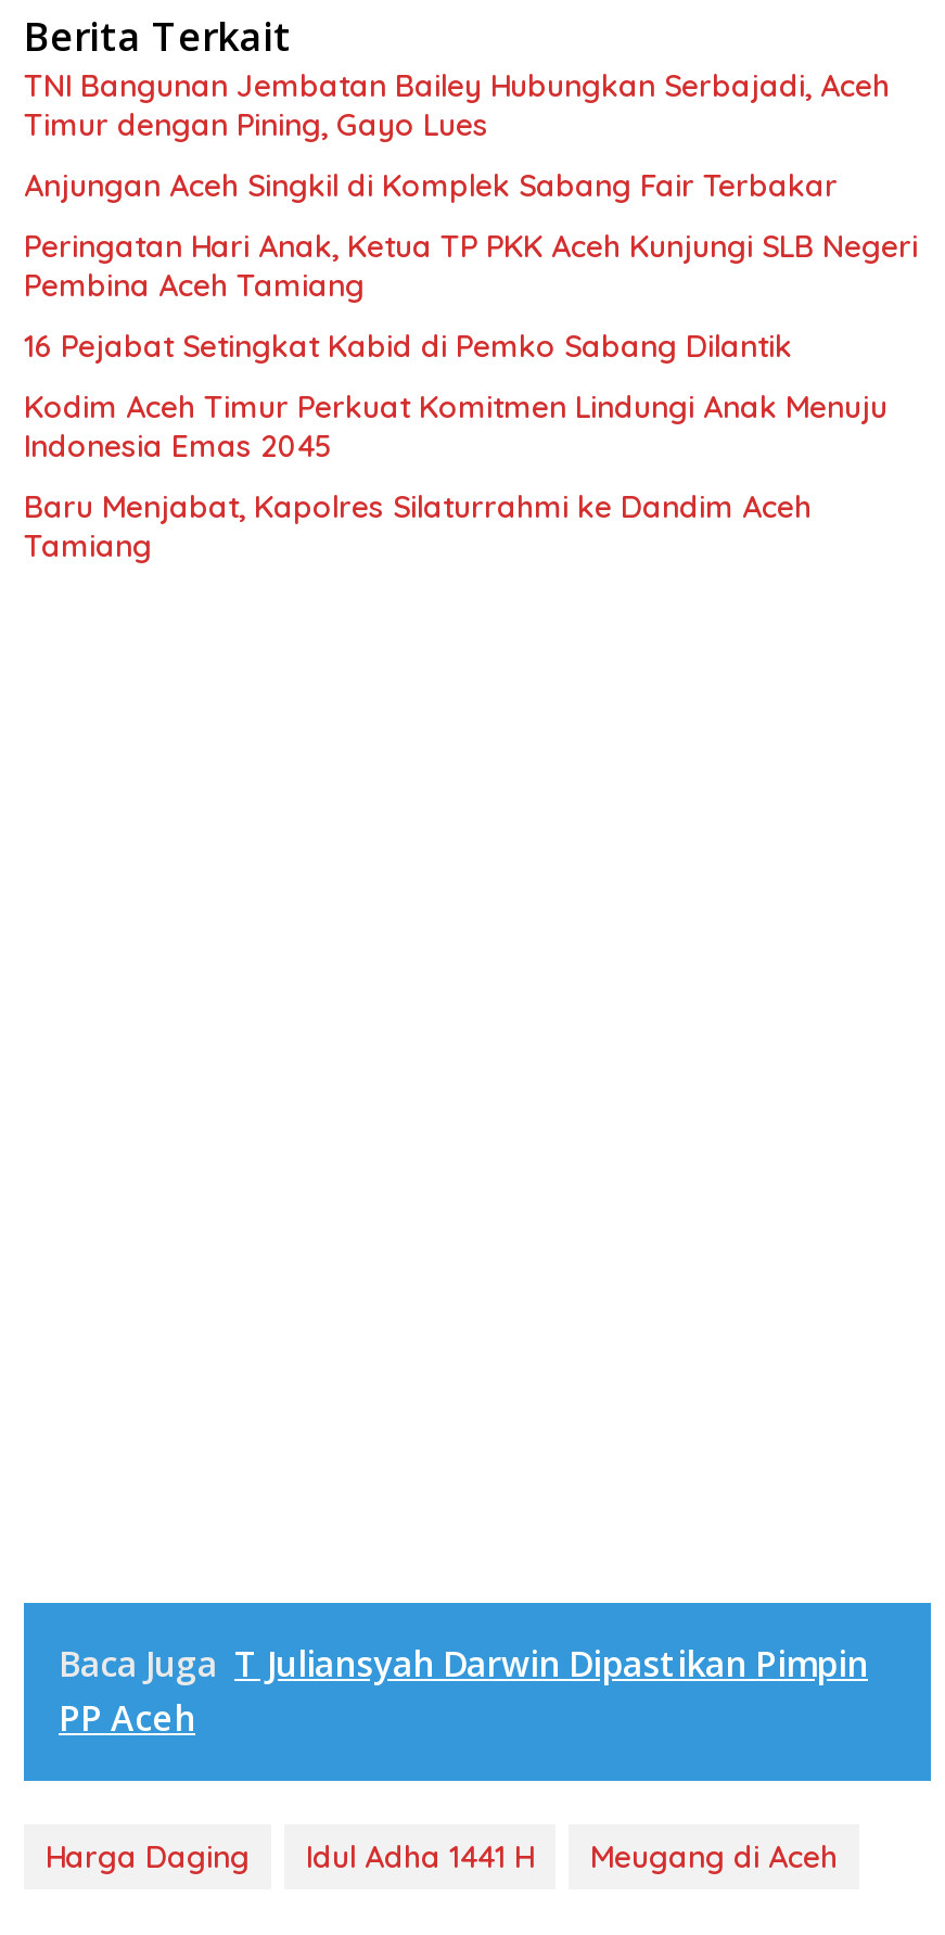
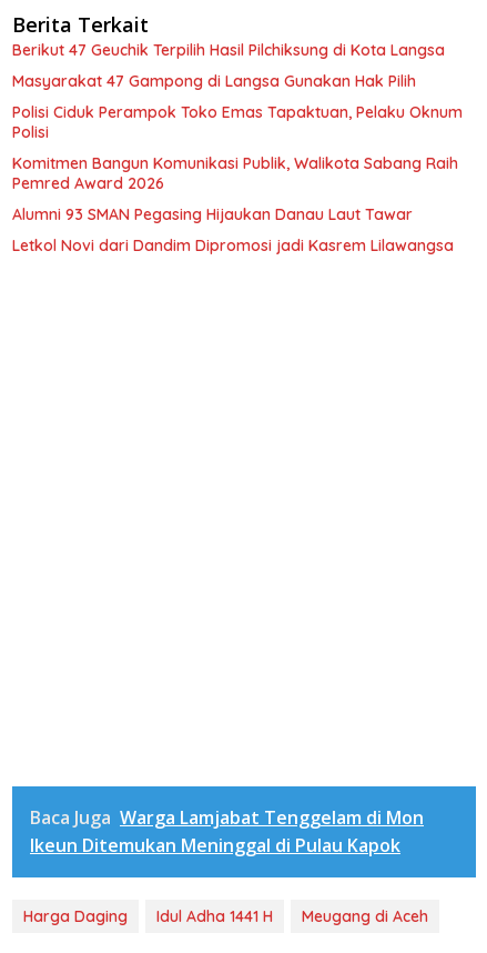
- TNI Bangunan Jembatan Bailey Hubungkan Serbajadi, Aceh
- Timur dengan Pining, Gayo Lues
+ Berikut 47 Geuchik Terpilih Hasil Pilchiksung di Kota Langsa

- Anjungan Aceh Singkil di Komplek Sabang Fair Terbakar
+ Masyarakat 47 Gampong di Langsa Gunakan Hak Pilih

- Peringatan Hari Anak, Ketua TP PKK Aceh Kunjungi SLB Negeri
- Pembina Aceh Tamiang
+ Polisi Ciduk Perampok Toko Emas Tapaktuan, Pelaku Oknum
+ Polisi

- 16 Pejabat Setingkat Kabid di Pemko Sabang Dilantik
+ Komitmen Bangun Komunikasi Publik, Walikota Sabang Raih
+ Pemred Award 2026

- Kodim Aceh Timur Perkuat Komitmen Lindungi Anak Menuju
- Indonesia Emas 2045
+ Alumni 93 SMAN Pegasing Hijaukan Danau Laut Tawar

- Baru Menjabat, Kapolres Silaturrahmi ke Dandim Aceh
- Tamiang
+ Letkol Novi dari Dandim Dipromosi jadi Kasrem Lilawangsa

- Baca Juga T Juliansyah Darwin Dipastikan Pimpin
- PP Aceh
+ Baca Juga Warga Lamjabat Tenggelam di Mon
+ Ikeun Ditemukan Meninggal di Pulau Kapok
